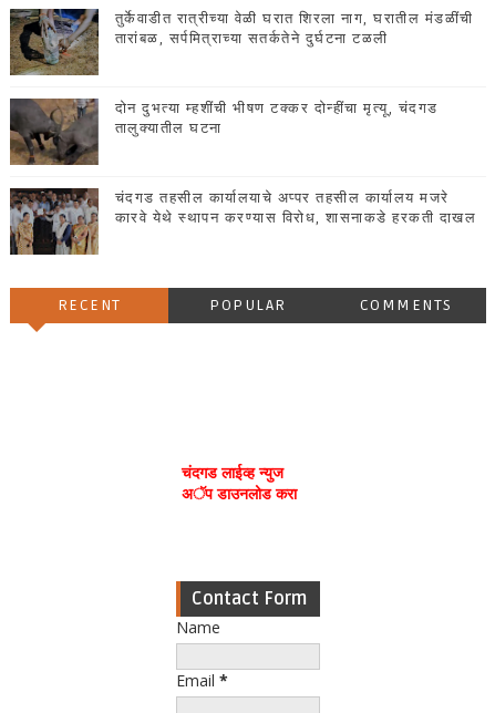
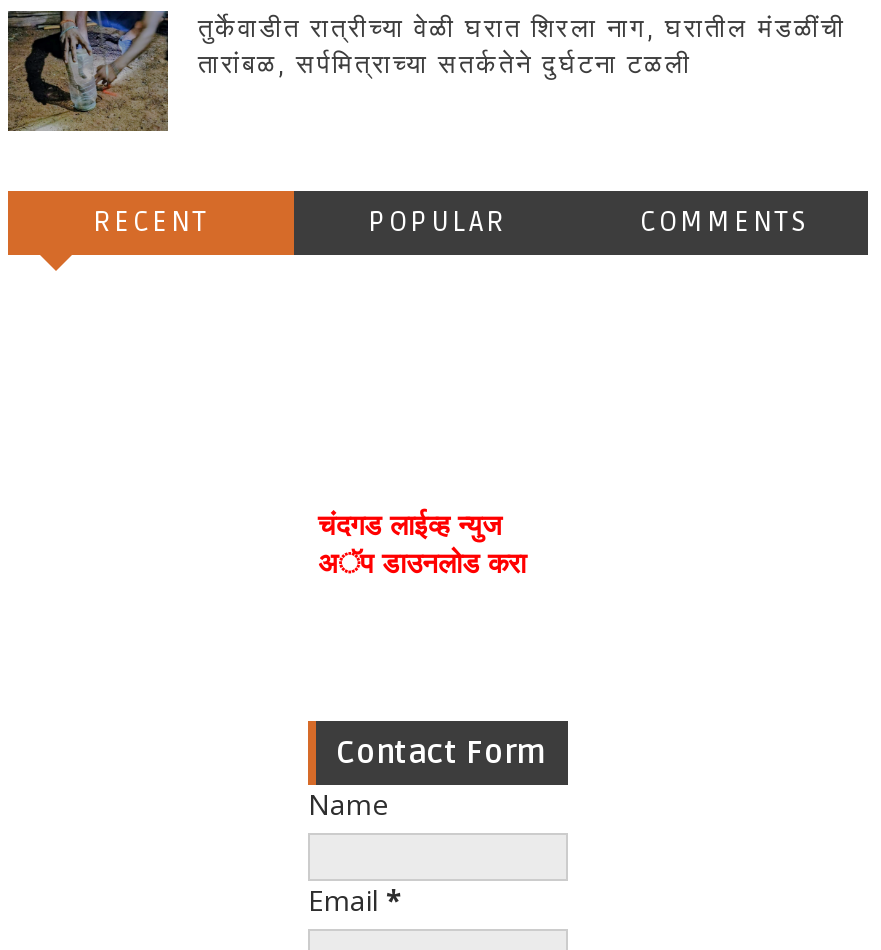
- [image]
- दोन दुभत्या म्हशींची भीषण टक्कर दोन्हींचा मृत्यू, चंदगड
- तालुक्यातील घटना

- [image]
- चंदगड तहसील कार्यालयाचे अप्पर तहसील कार्यालय मजरे
- कारवे येथे स्थापन करण्यास विरोध, शासनाकडे हरकती दाखल
